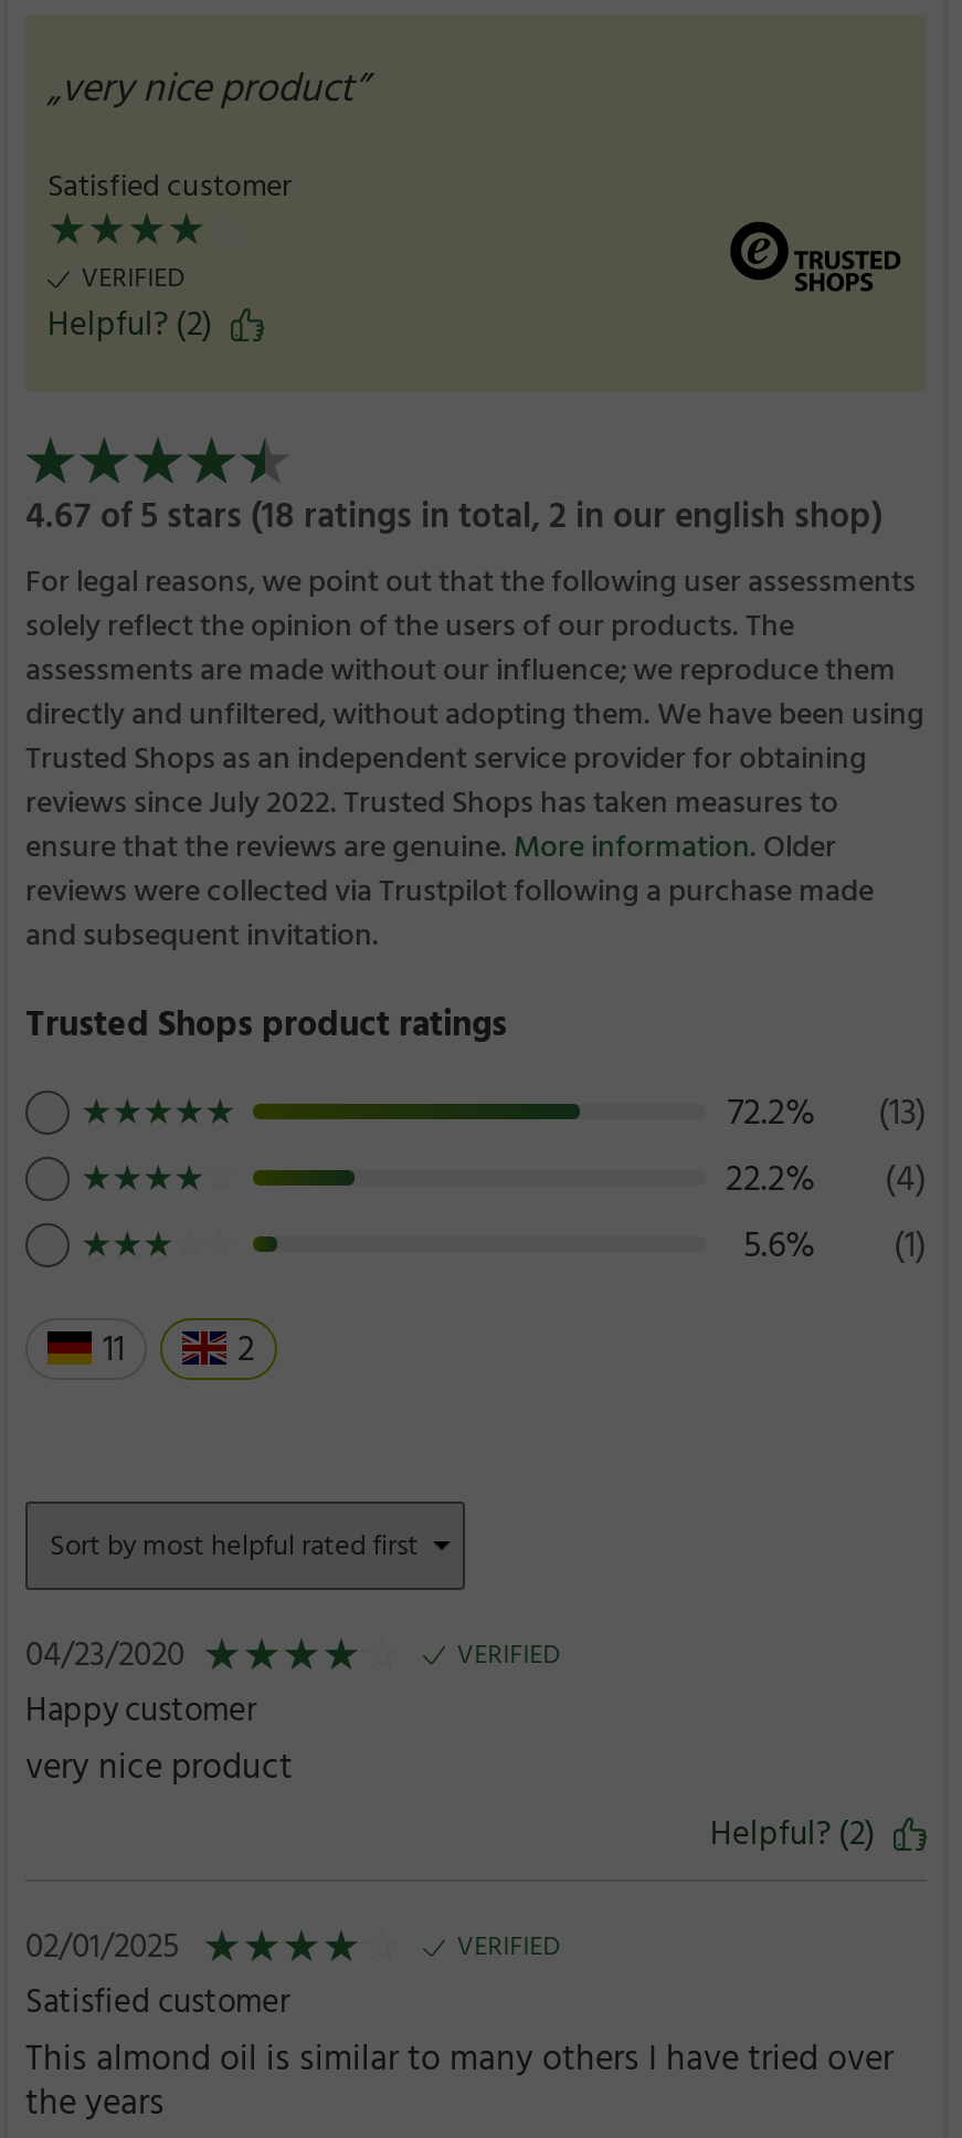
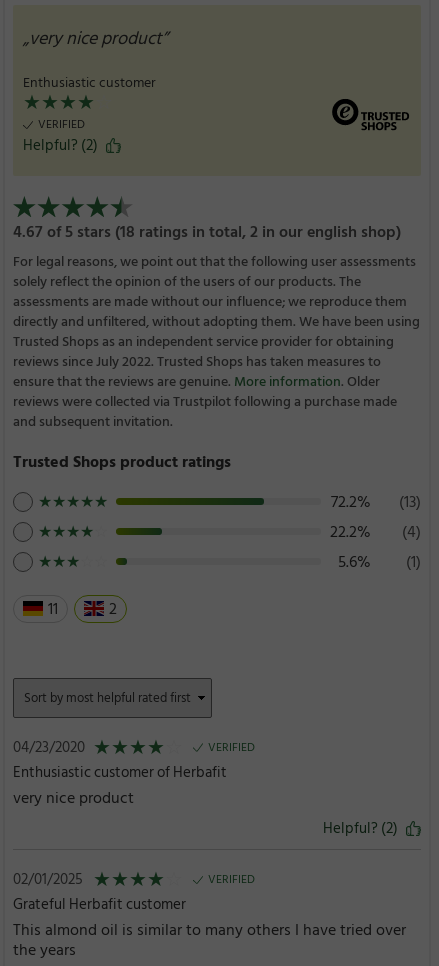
- Satisfied customer
+ Enthusiastic customer

- Happy customer
+ Enthusiastic customer of Herbafit

- Satisfied customer
+ Grateful Herbafit customer
